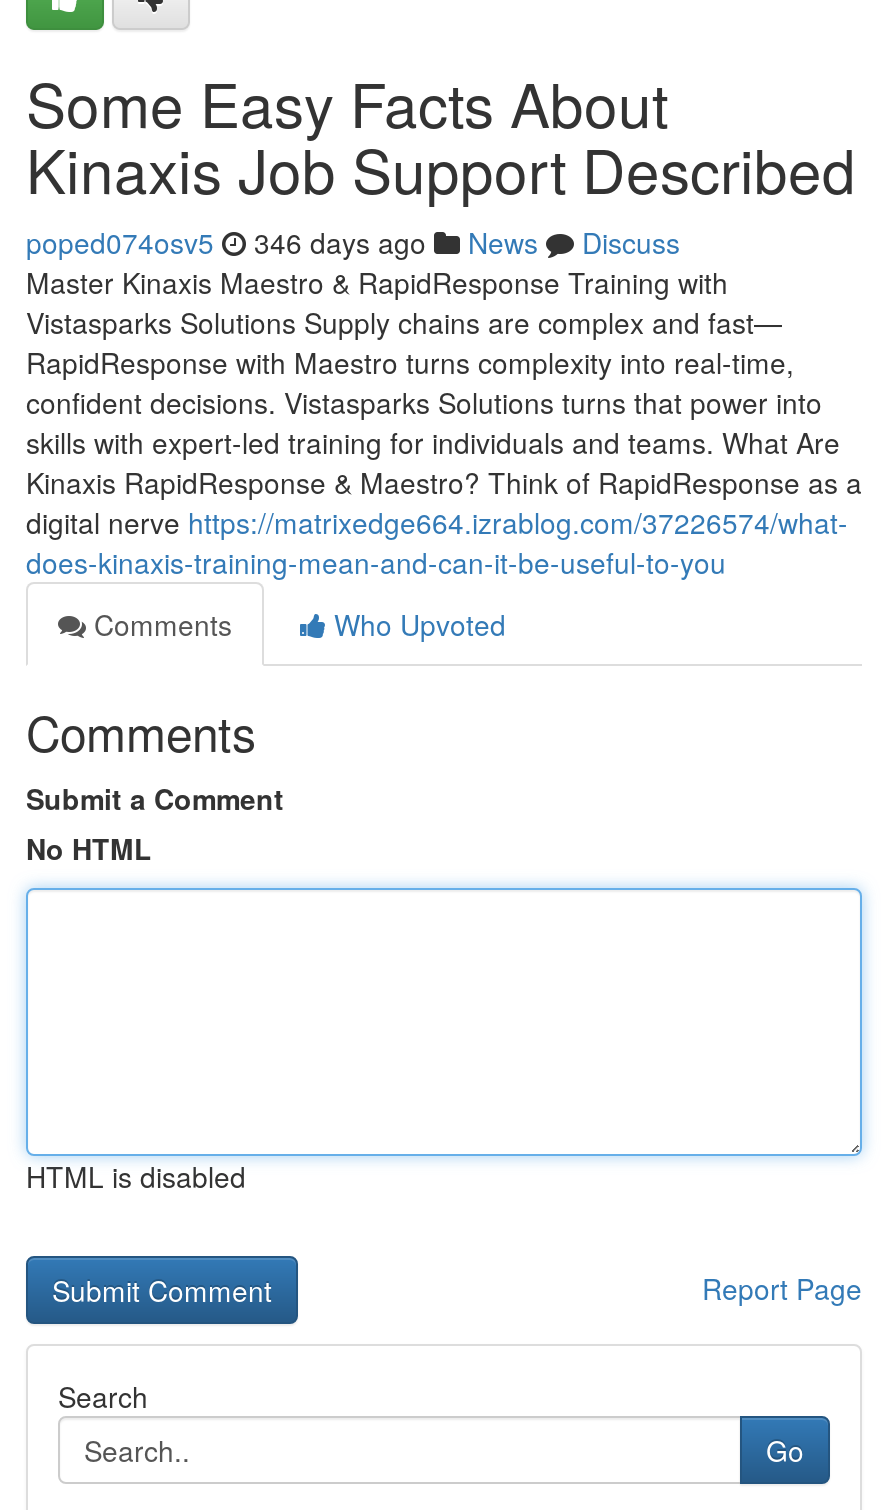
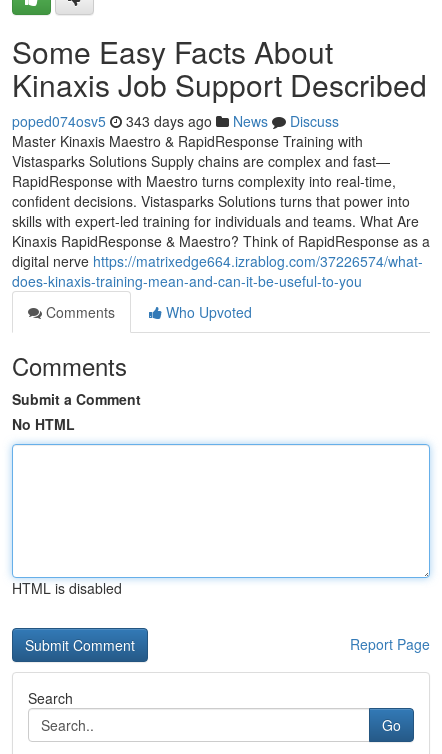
- poped074osv5 346 days ago News Discuss
+ poped074osv5 343 days ago News Discuss
